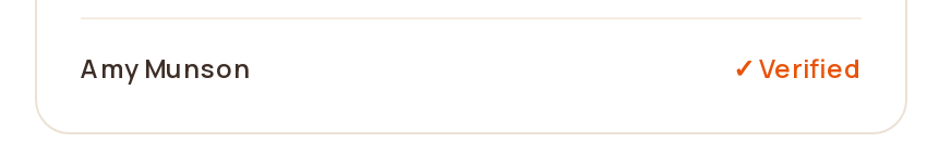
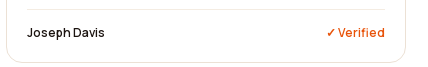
- Amy Munson
+ Joseph Davis
